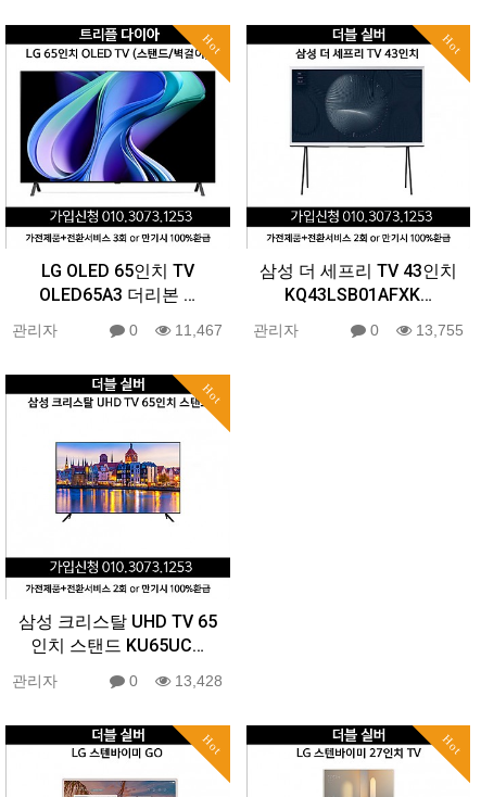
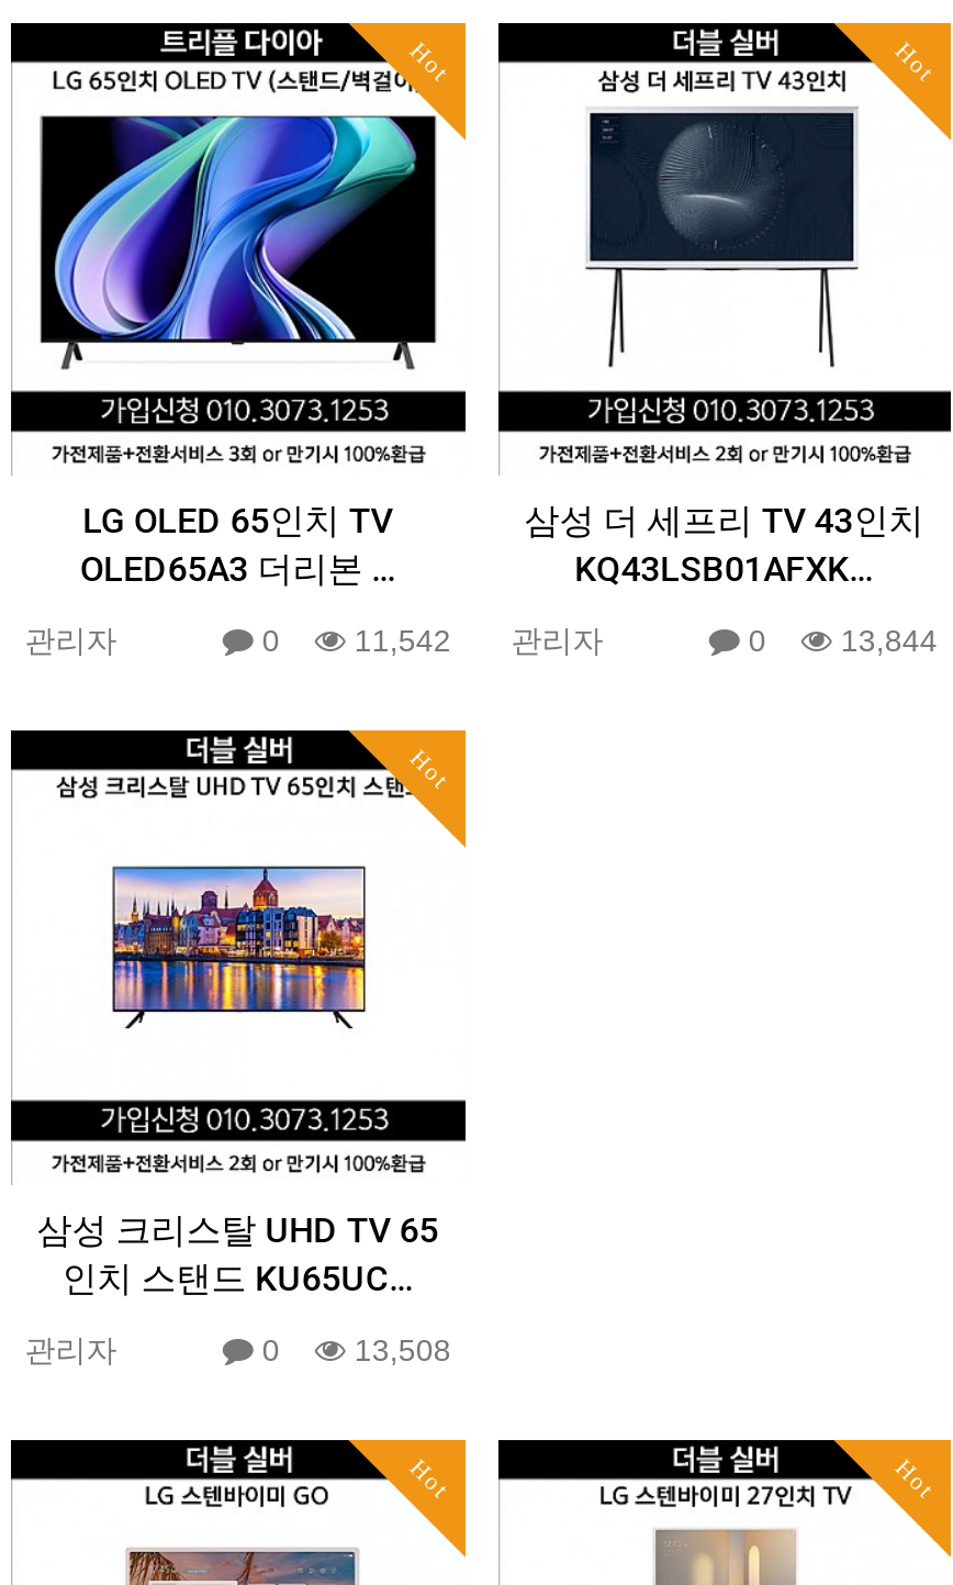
- 0 11,467 관리자
+ 0 11,542 관리자

- 0 13,755
+ 0 13,844

- 0 13,428
+ 0 13,508
